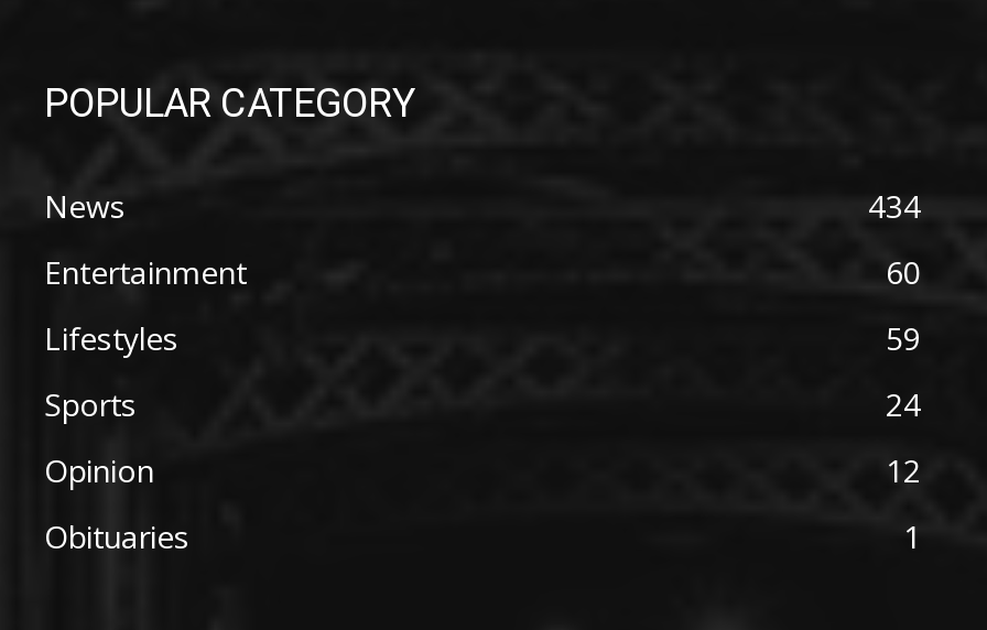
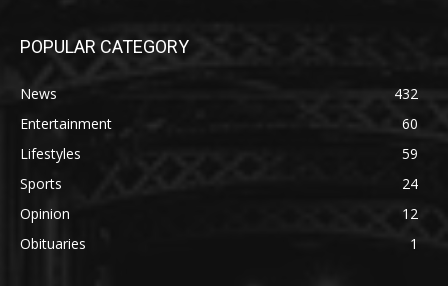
- 434
+ 432
